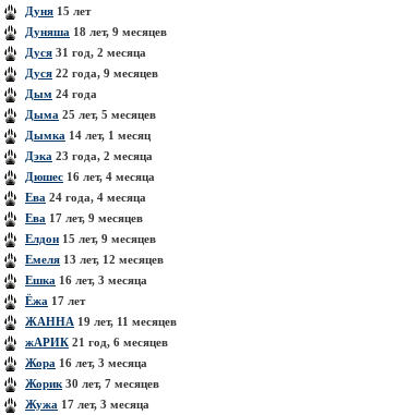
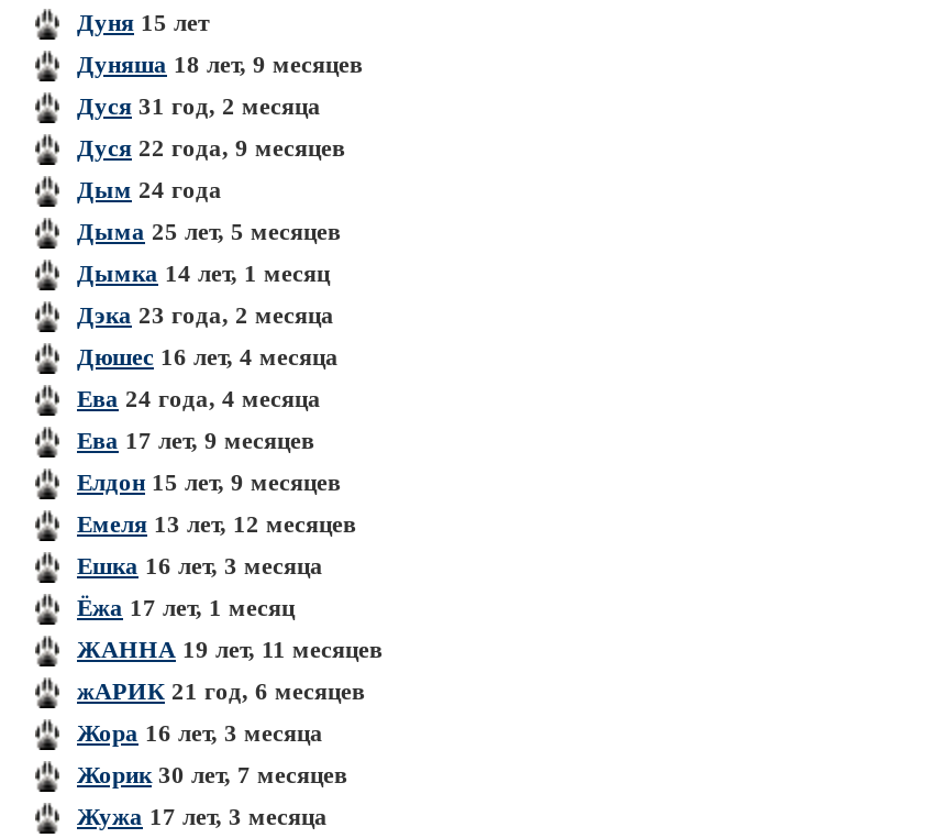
- Ёжа 17 лет
+ Ёжа 17 лет, 1 месяц
